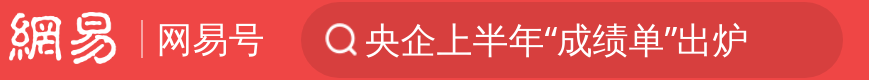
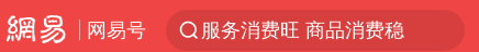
- 央企上半年“成绩单”出炉
+ 服务消费旺 商品消费稳
